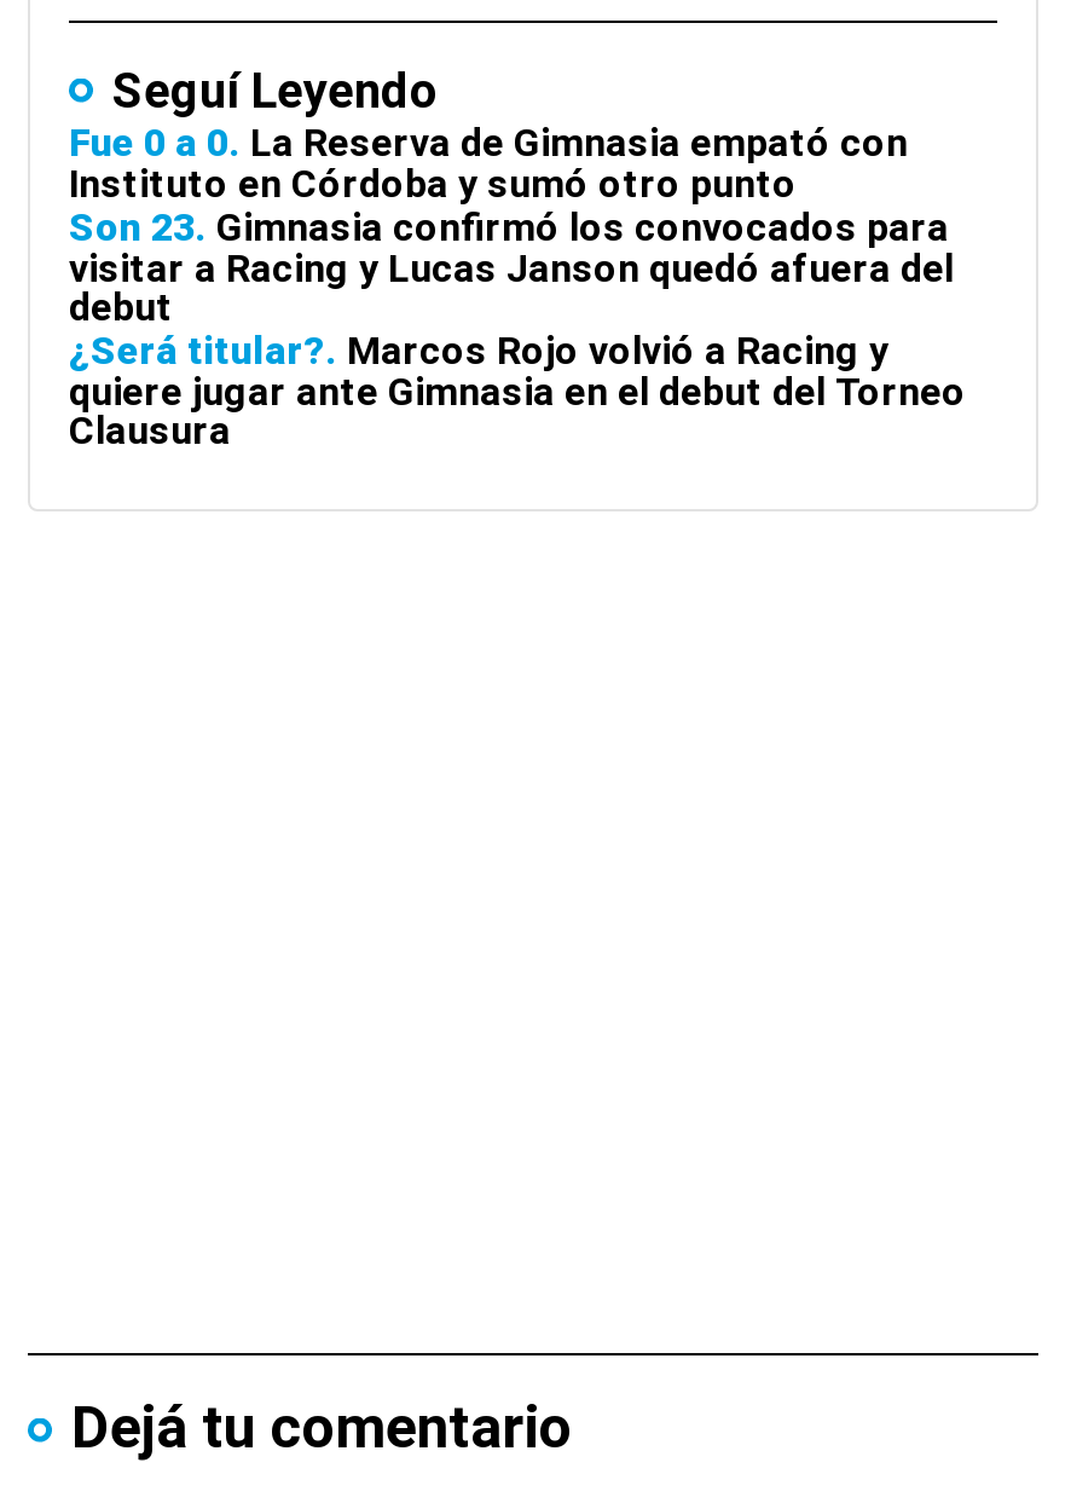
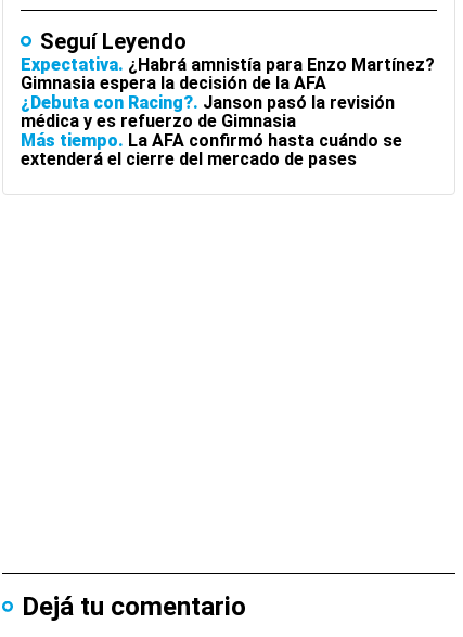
- Fue 0 a 0 La Reserva de Gimnasia empató con
- Instituto en Córdoba y sumó otro punto
- Son 23 Gimnasia confirmó los convocados para
- visitar a Racing y Lucas Janson quedó afuera del
- debut
- ¿Será titular? Marcos Rojo volvió a Racing y
- quiere jugar ante Gimnasia en el debut del Torneo
- Clausura
+ Expectativa ¿Habrá amnistía para Enzo Martínez?
+ Gimnasia espera la decisión de la AFA
+ ¿Debuta con Racing? Janson pasó la revisión
+ médica y es refuerzo de Gimnasia
+ Más tiempo La AFA confirmó hasta cuándo se
+ extenderá el cierre del mercado de pases
